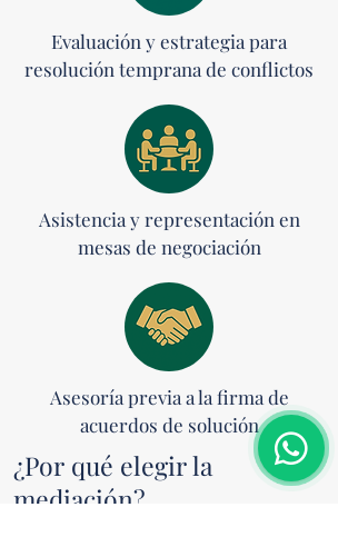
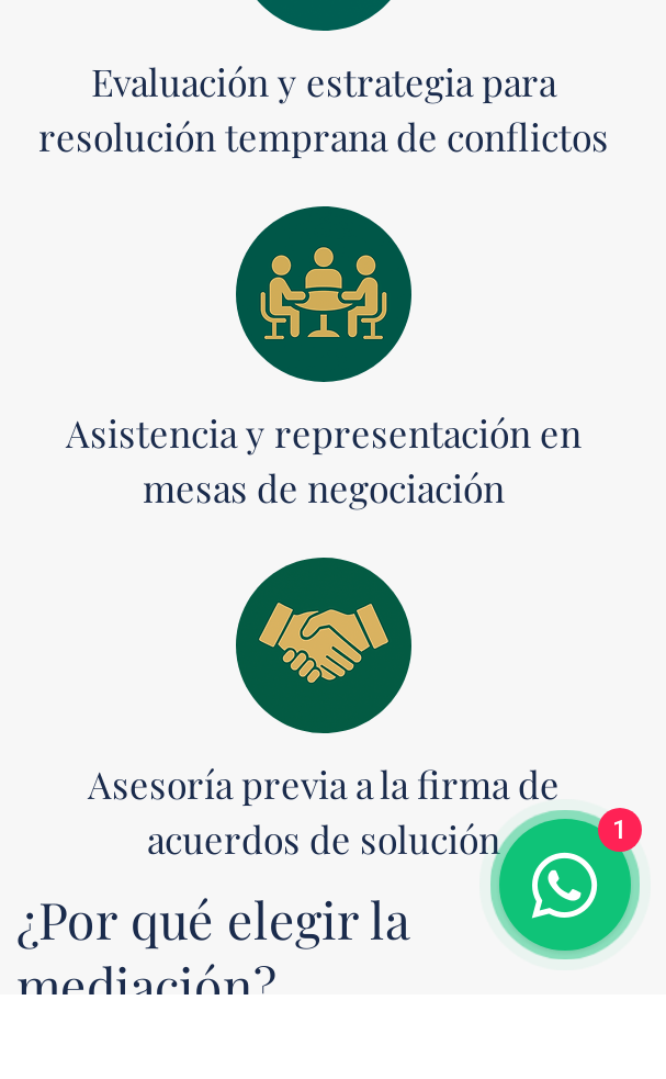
+ 1
